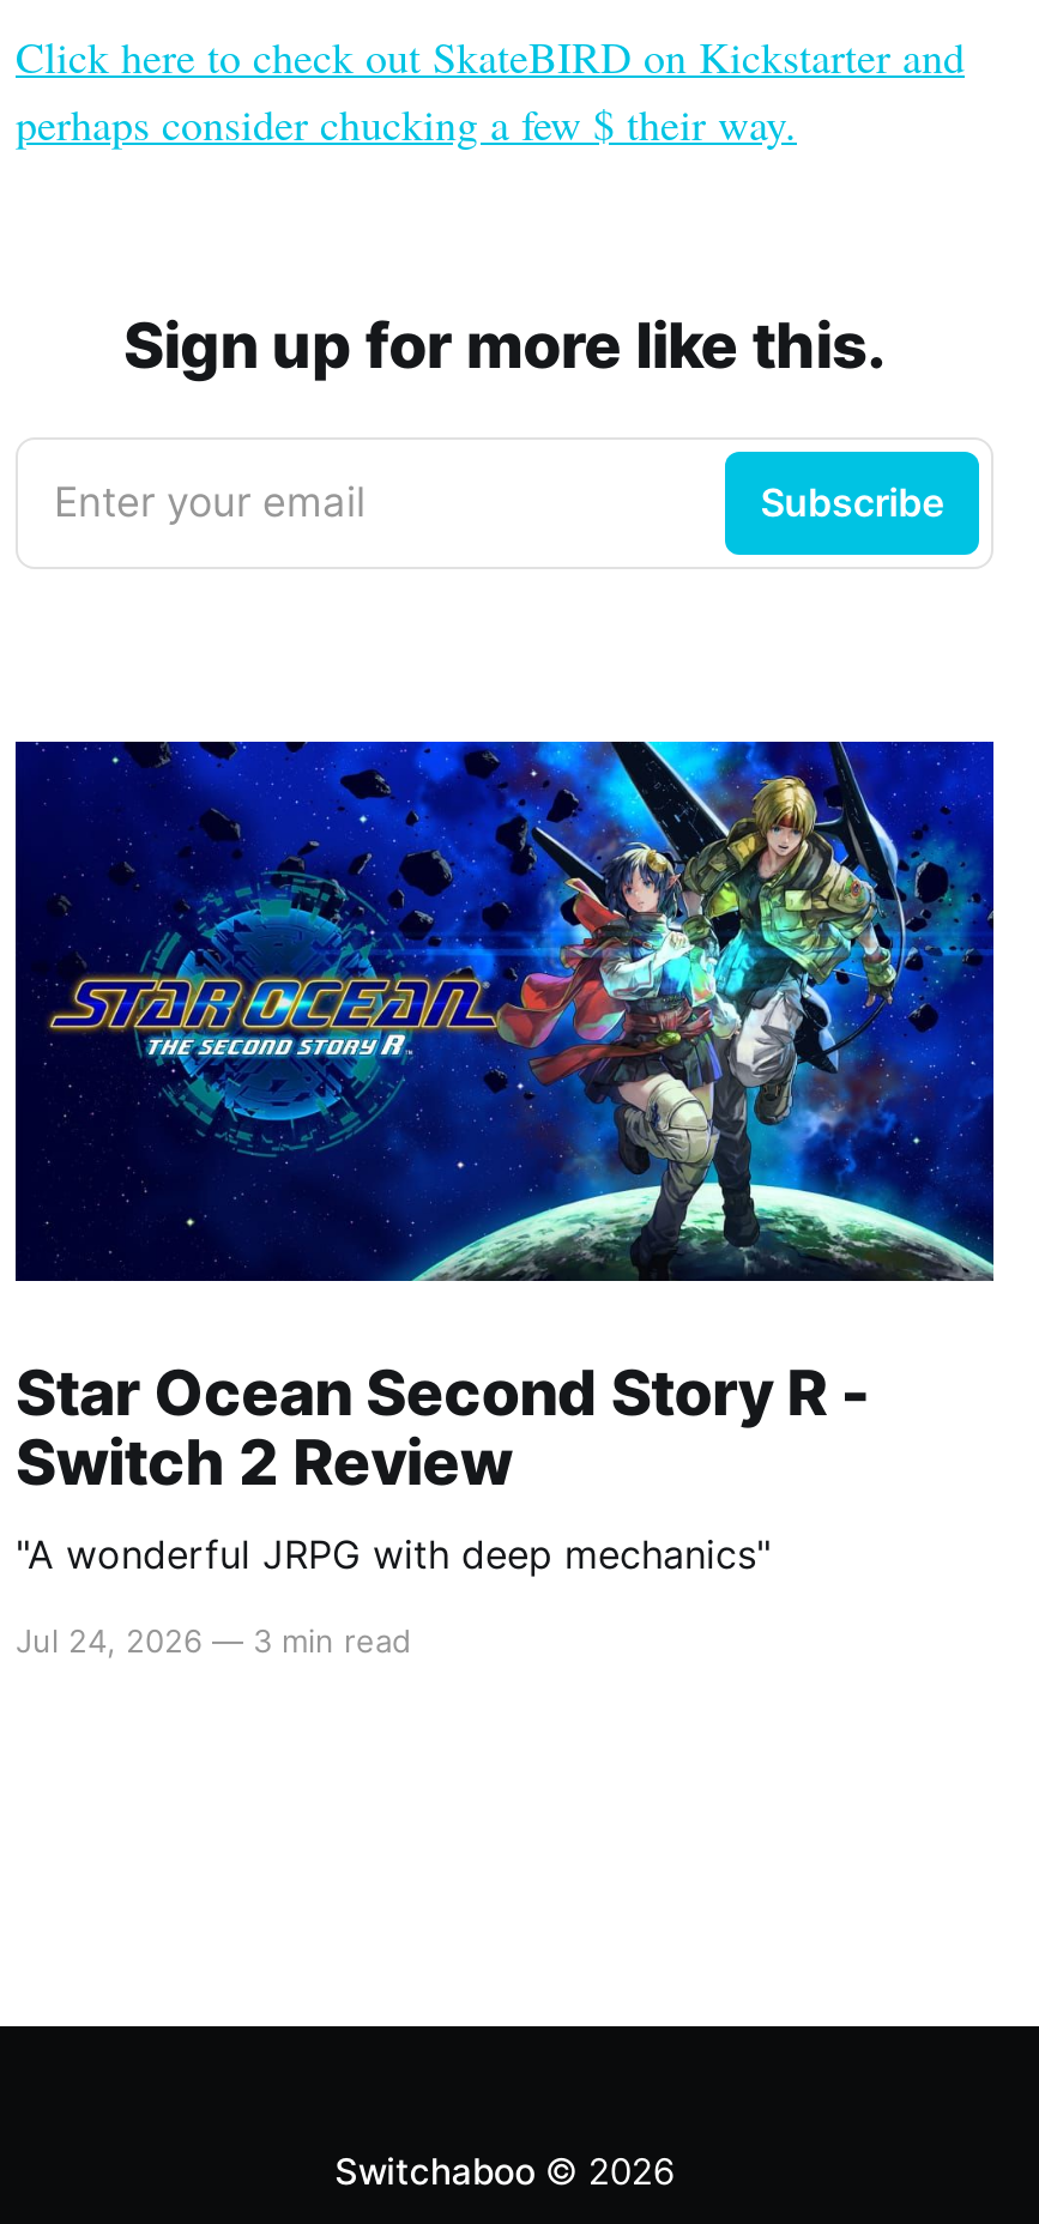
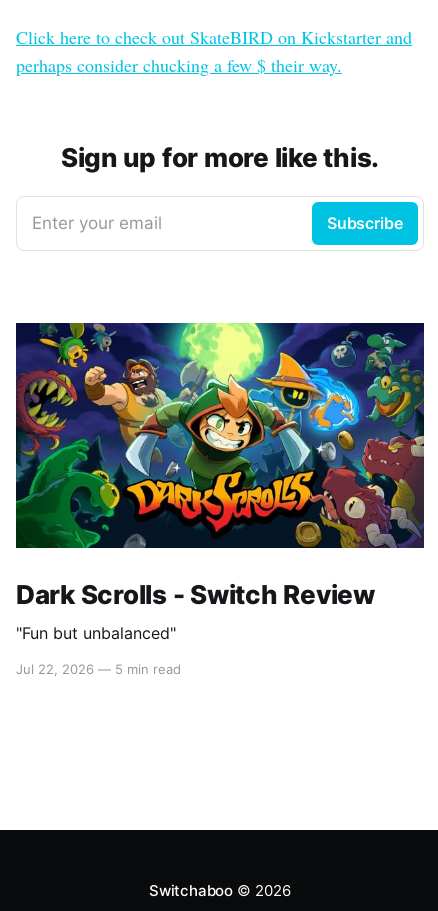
- [image]
- Star Ocean Second Story R -
- Switch 2 Review
- "A wonderful JRPG with deep mechanics"
+ [image]
+ Dark Scrolls - Switch Review
+ "Fun but unbalanced"

- Jul 24, 2026 — 3 min read
+ Jul 22, 2026 — 5 min read
